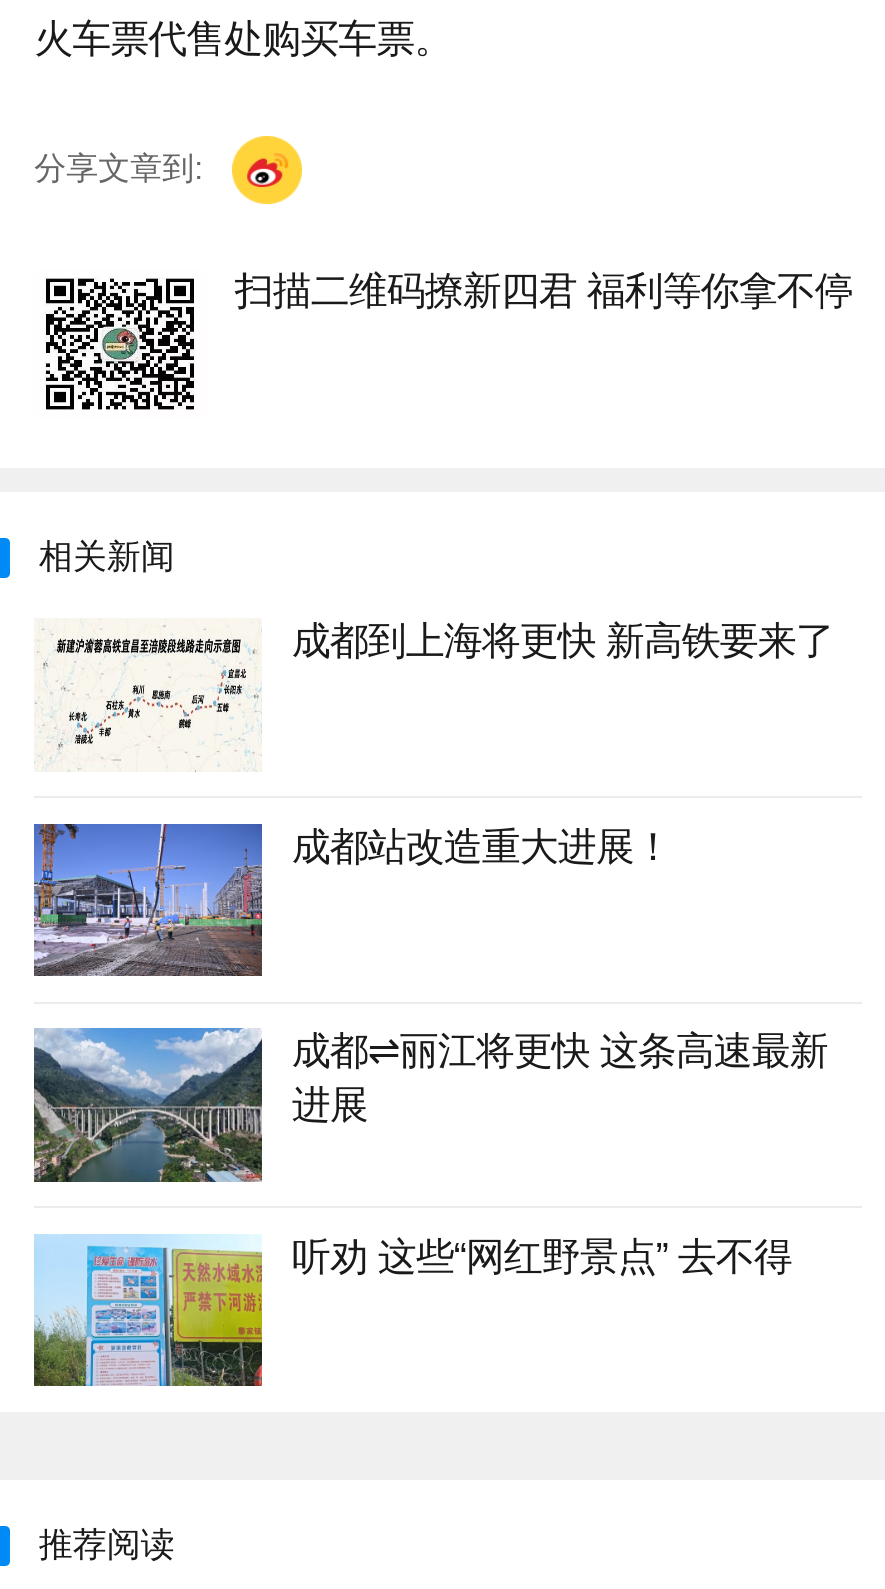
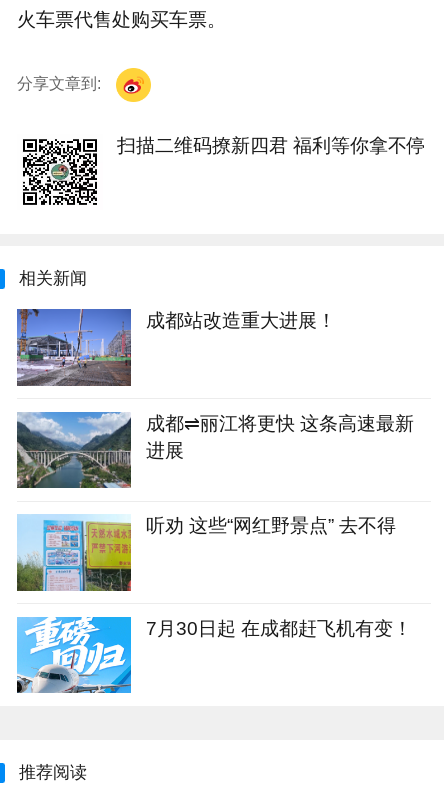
- [image]
- 成都到上海将更快 新高铁要来了

moved up: [image] | 成都站改造重大进展！ | 进展 | 听劝 这些“网红野景点” 去不得

moved up: [image]

+ [image]
+ 7月30日起 在成都赶飞机有变！
